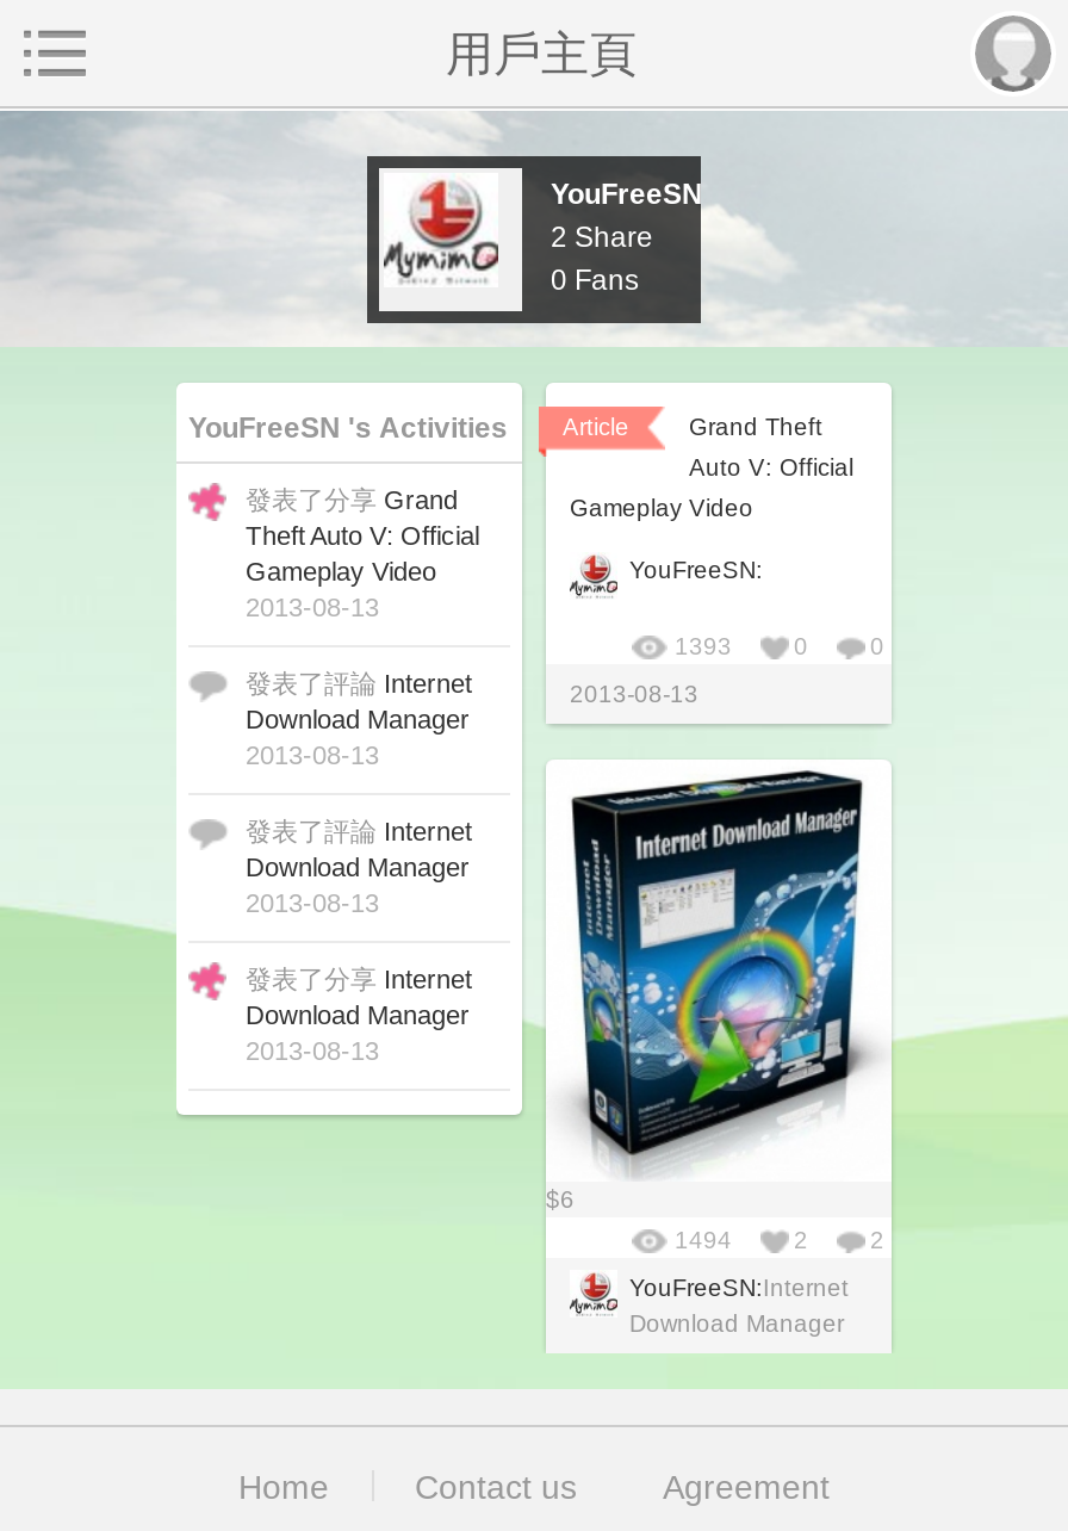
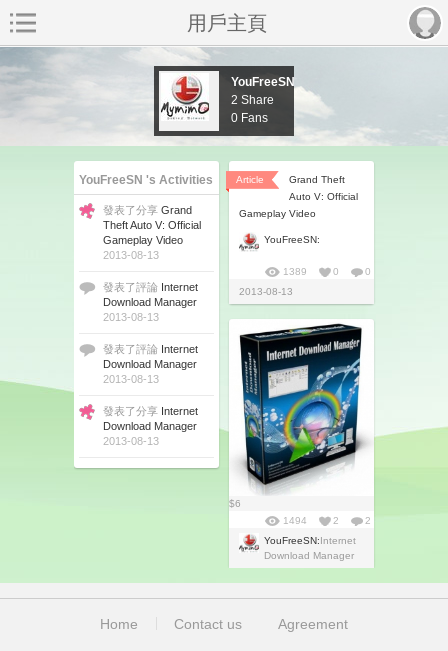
- 1393
+ 1389
